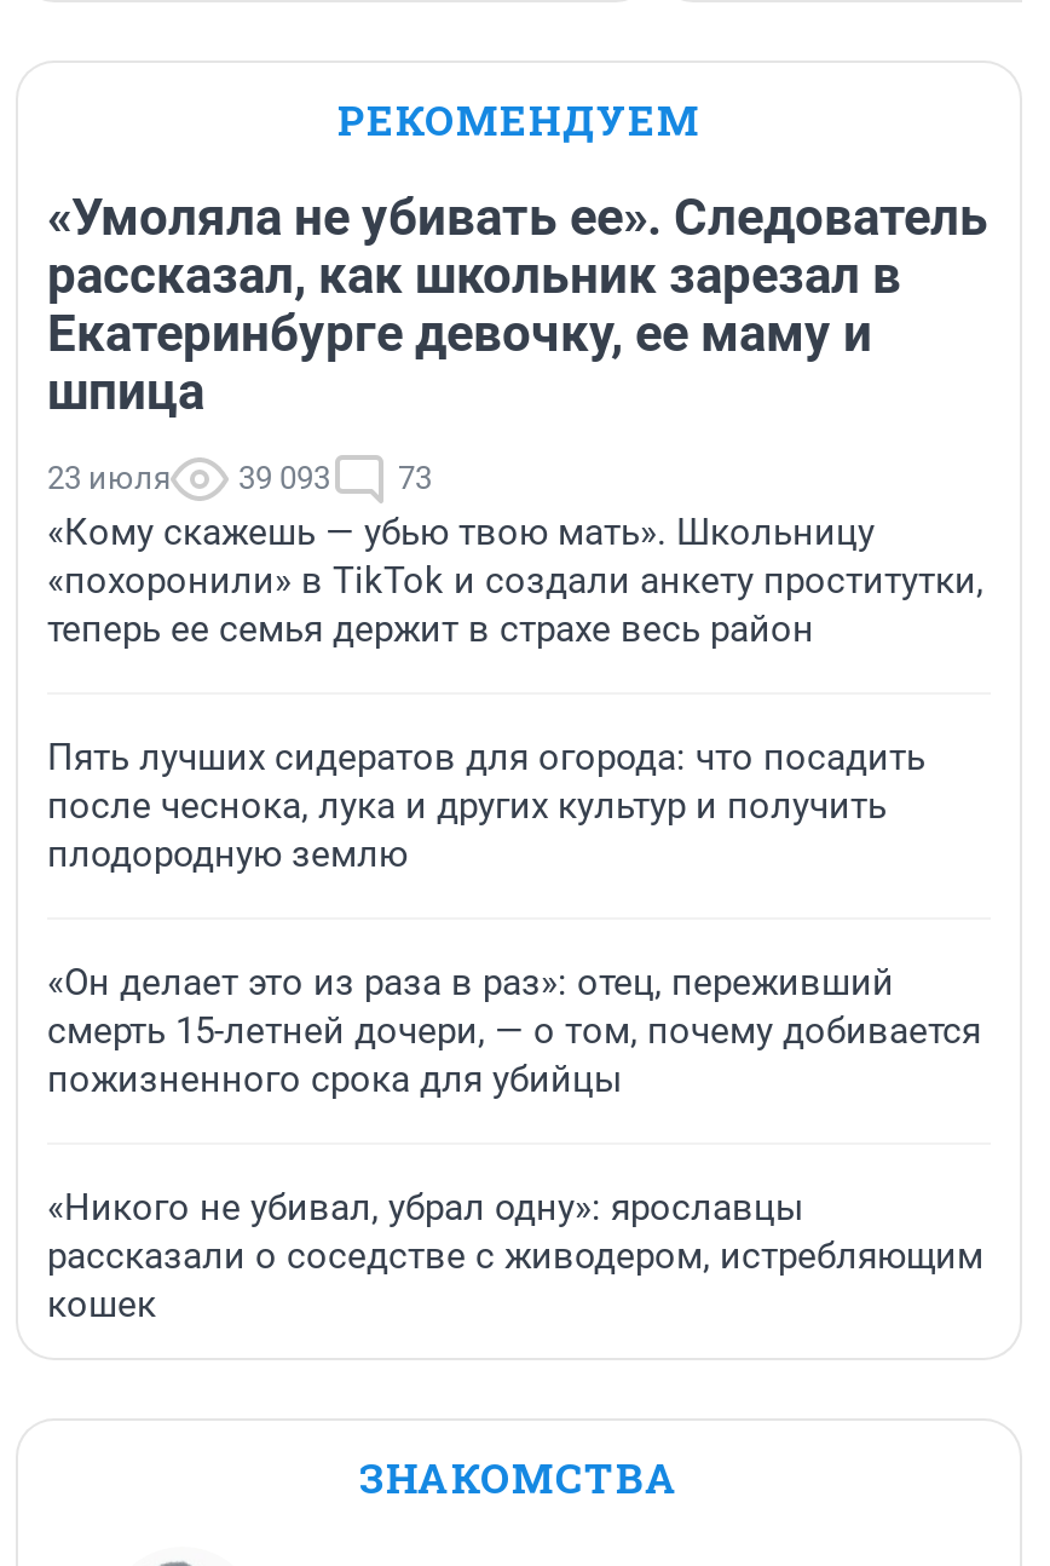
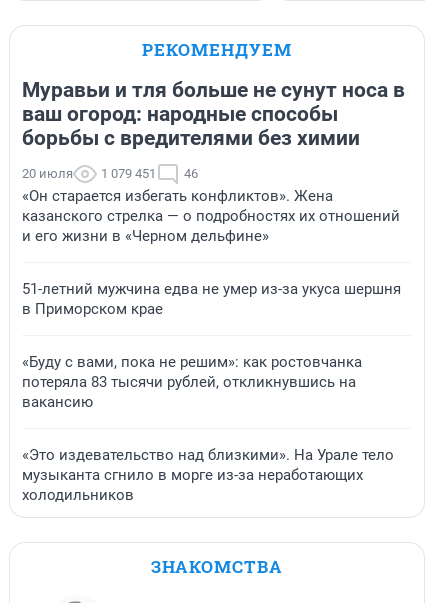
- «Умоляла не убивать ее». Следователь
- рассказал, как школьник зарезал в
- Екатеринбурге девочку, ее маму и
- шпица
+ Муравьи и тля больше не сунут носа в
+ ваш огород: народные способы
+ борьбы с вредителями без химии

- 23 июля
- 39 093
- 73
- «Кому скажешь — убью твою мать». Школьницу
- «похоронили» в TikTok и создали анкету проститутки,
- теперь ее семья держит в страхе весь район
+ 20 июля
+ 1 079 451
+ 46
+ «Он старается избегать конфликтов». Жена
+ казанского стрелка — о подробностях их отношений
+ и его жизни в «Черном дельфине»

- Пять лучших сидератов для огорода: что посадить
- после чеснока, лука и других культур и получить
- плодородную землю
+ 51-летний мужчина едва не умер из-за укуса шершня
+ в Приморском крае

- «Он делает это из раза в раз»: отец, переживший
- смерть 15-летней дочери, — о том, почему добивается
- пожизненного срока для убийцы
+ «Буду с вами, пока не решим»: как ростовчанка
+ потеряла 83 тысячи рублей, откликнувшись на
+ вакансию

- «Никого не убивал, убрал одну»: ярославцы
- рассказали о соседстве с живодером, истребляющим
- кошек
+ «Это издевательство над близкими». На Урале тело
+ музыканта сгнило в морге из-за неработающих
+ холодильников
